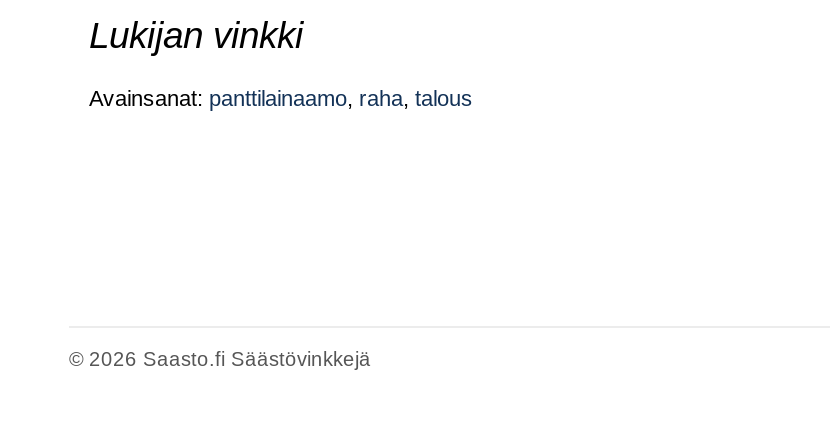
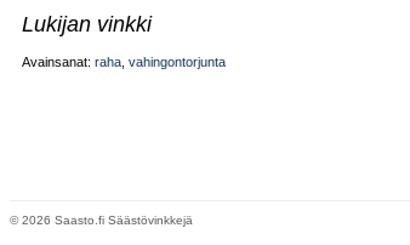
- Avainsanat: panttilainaamo, raha, talous
+ Avainsanat: raha, vahingontorjunta
